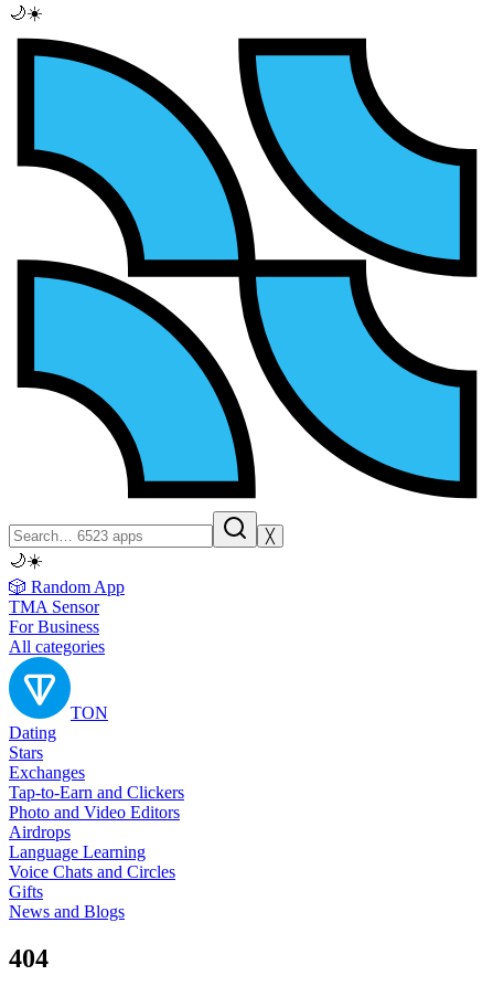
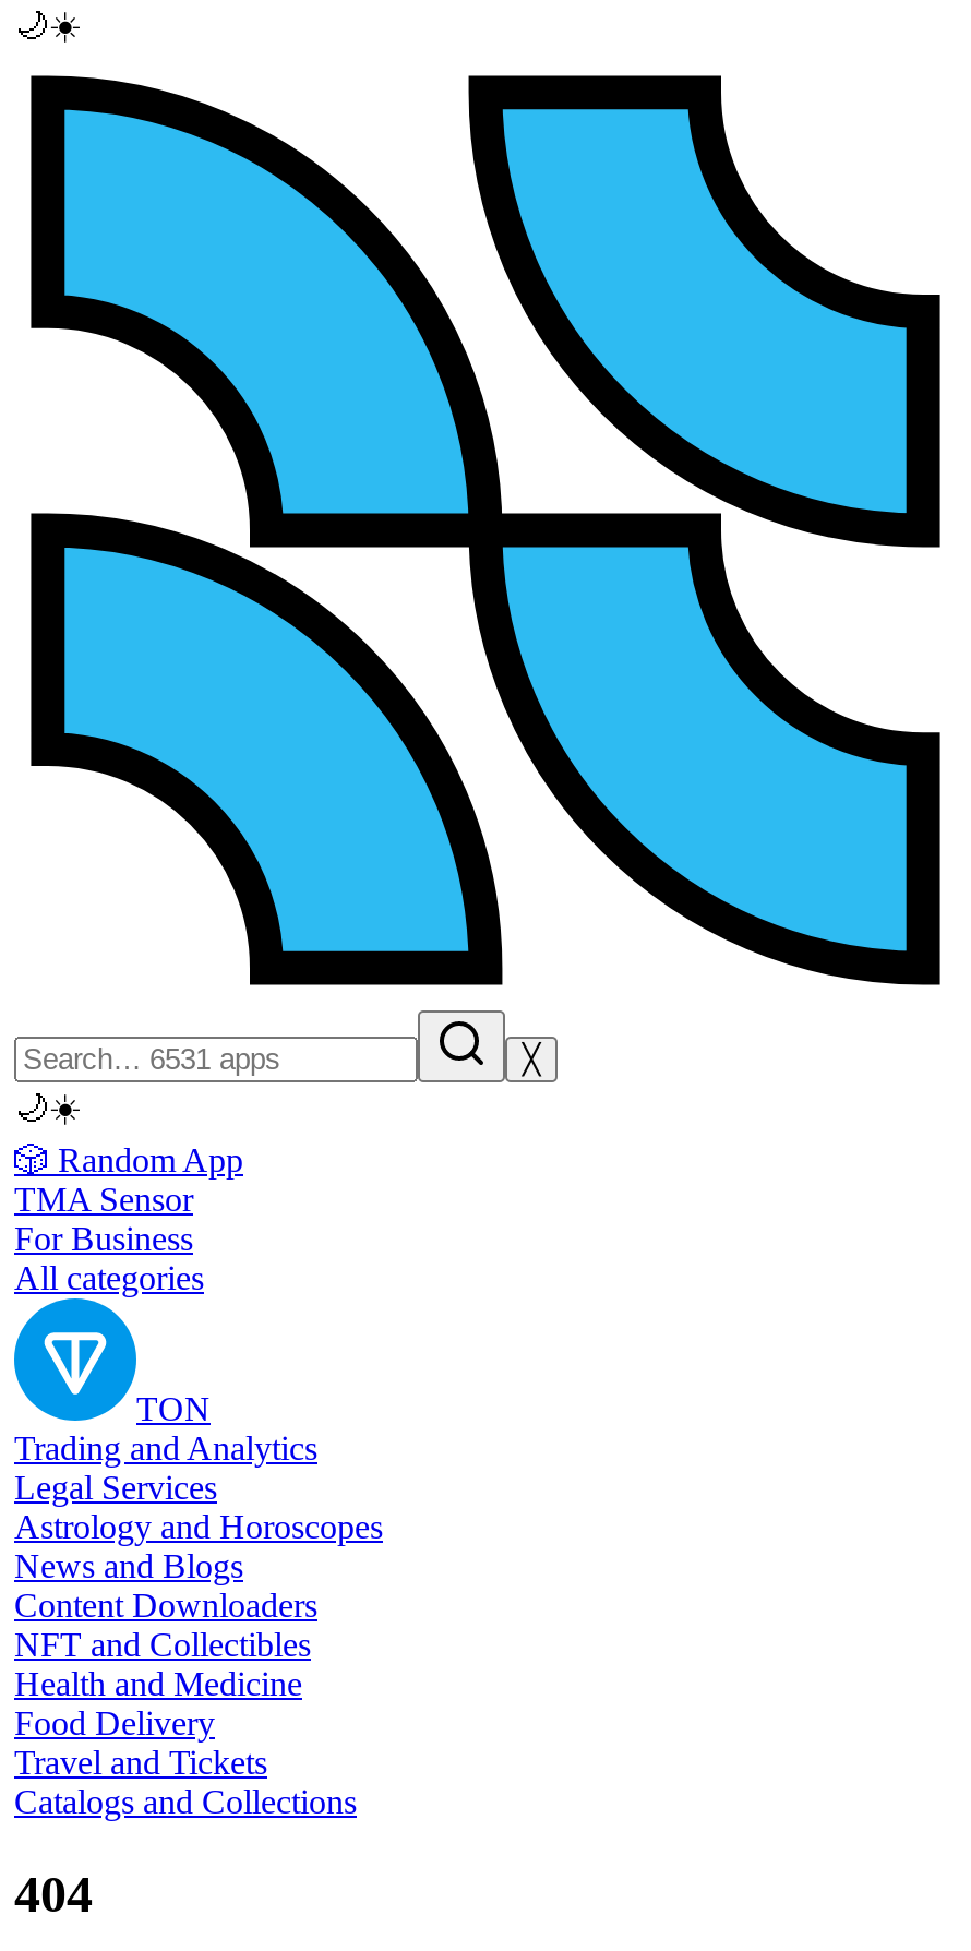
- Dating
- Stars
- Exchanges
- Tap-to-Earn and Clickers
- Photo and Video Editors
- Airdrops
- Language Learning
- Voice Chats and Circles
- Gifts
+ Trading and Analytics
+ Legal Services
+ Astrology and Horoscopes

moved up: News and Blogs

+ Content Downloaders
+ NFT and Collectibles
+ Health and Medicine
+ Food Delivery
+ Travel and Tickets
+ Catalogs and Collections
